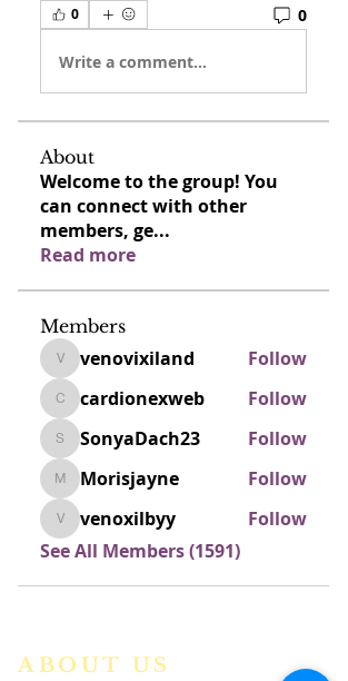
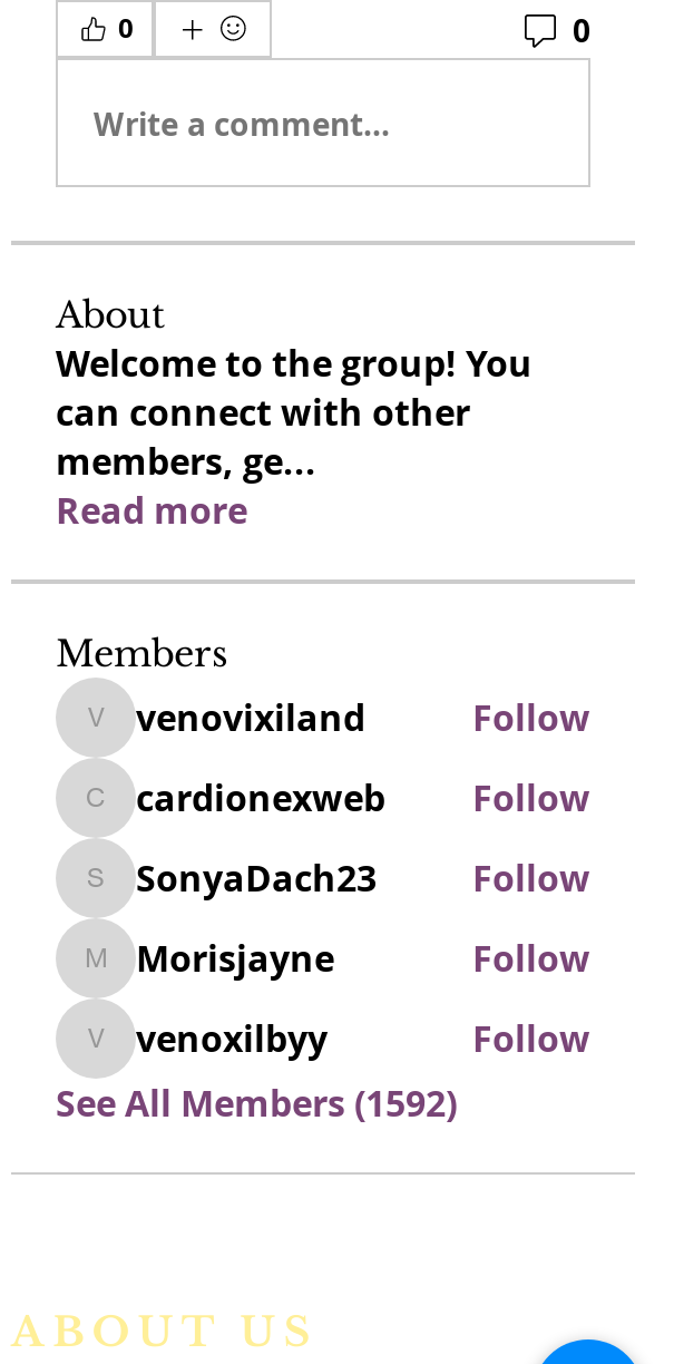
- See All Members (1591)
+ See All Members (1592)
